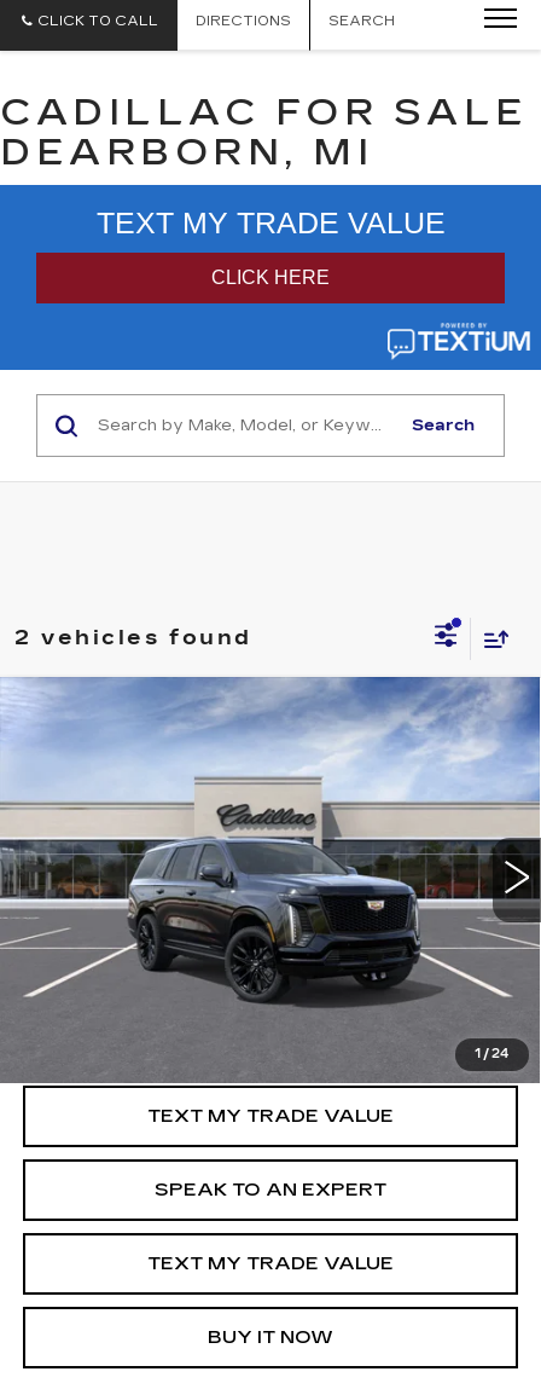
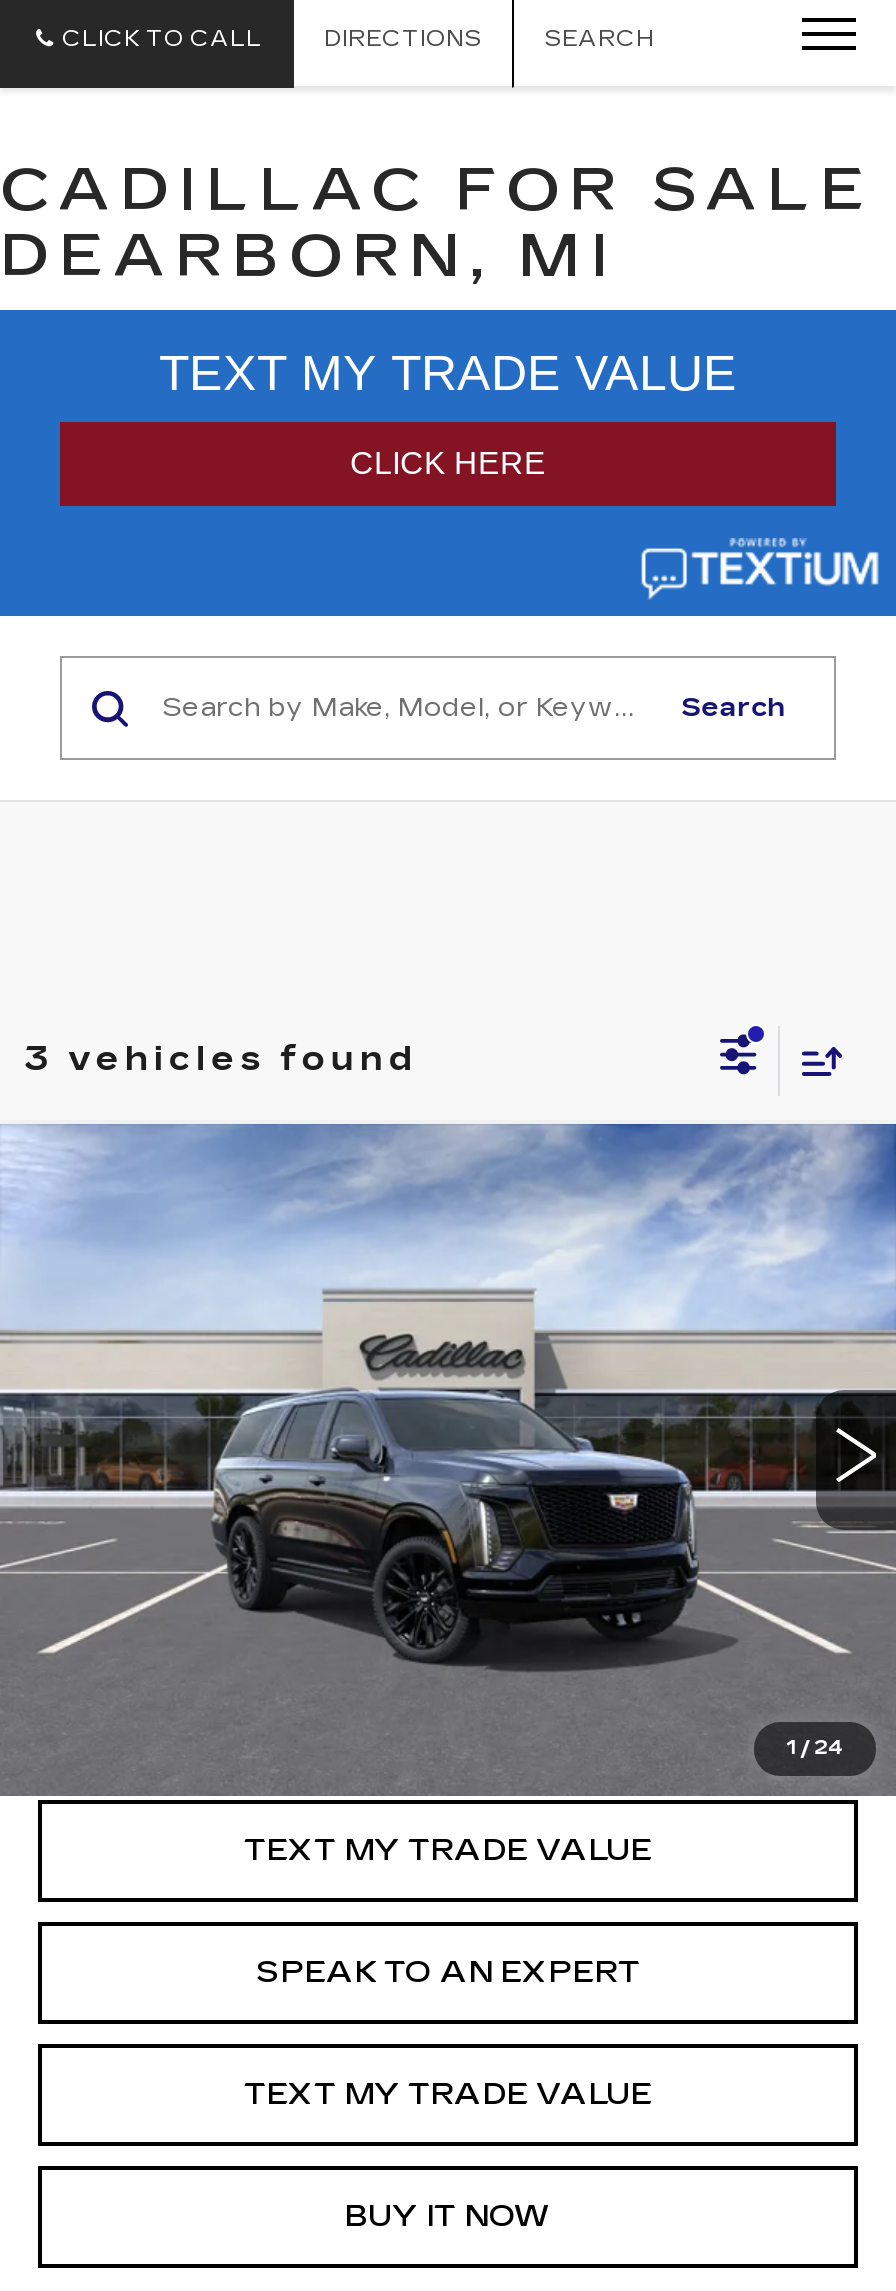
- 2 vehicles found
+ 3 vehicles found
